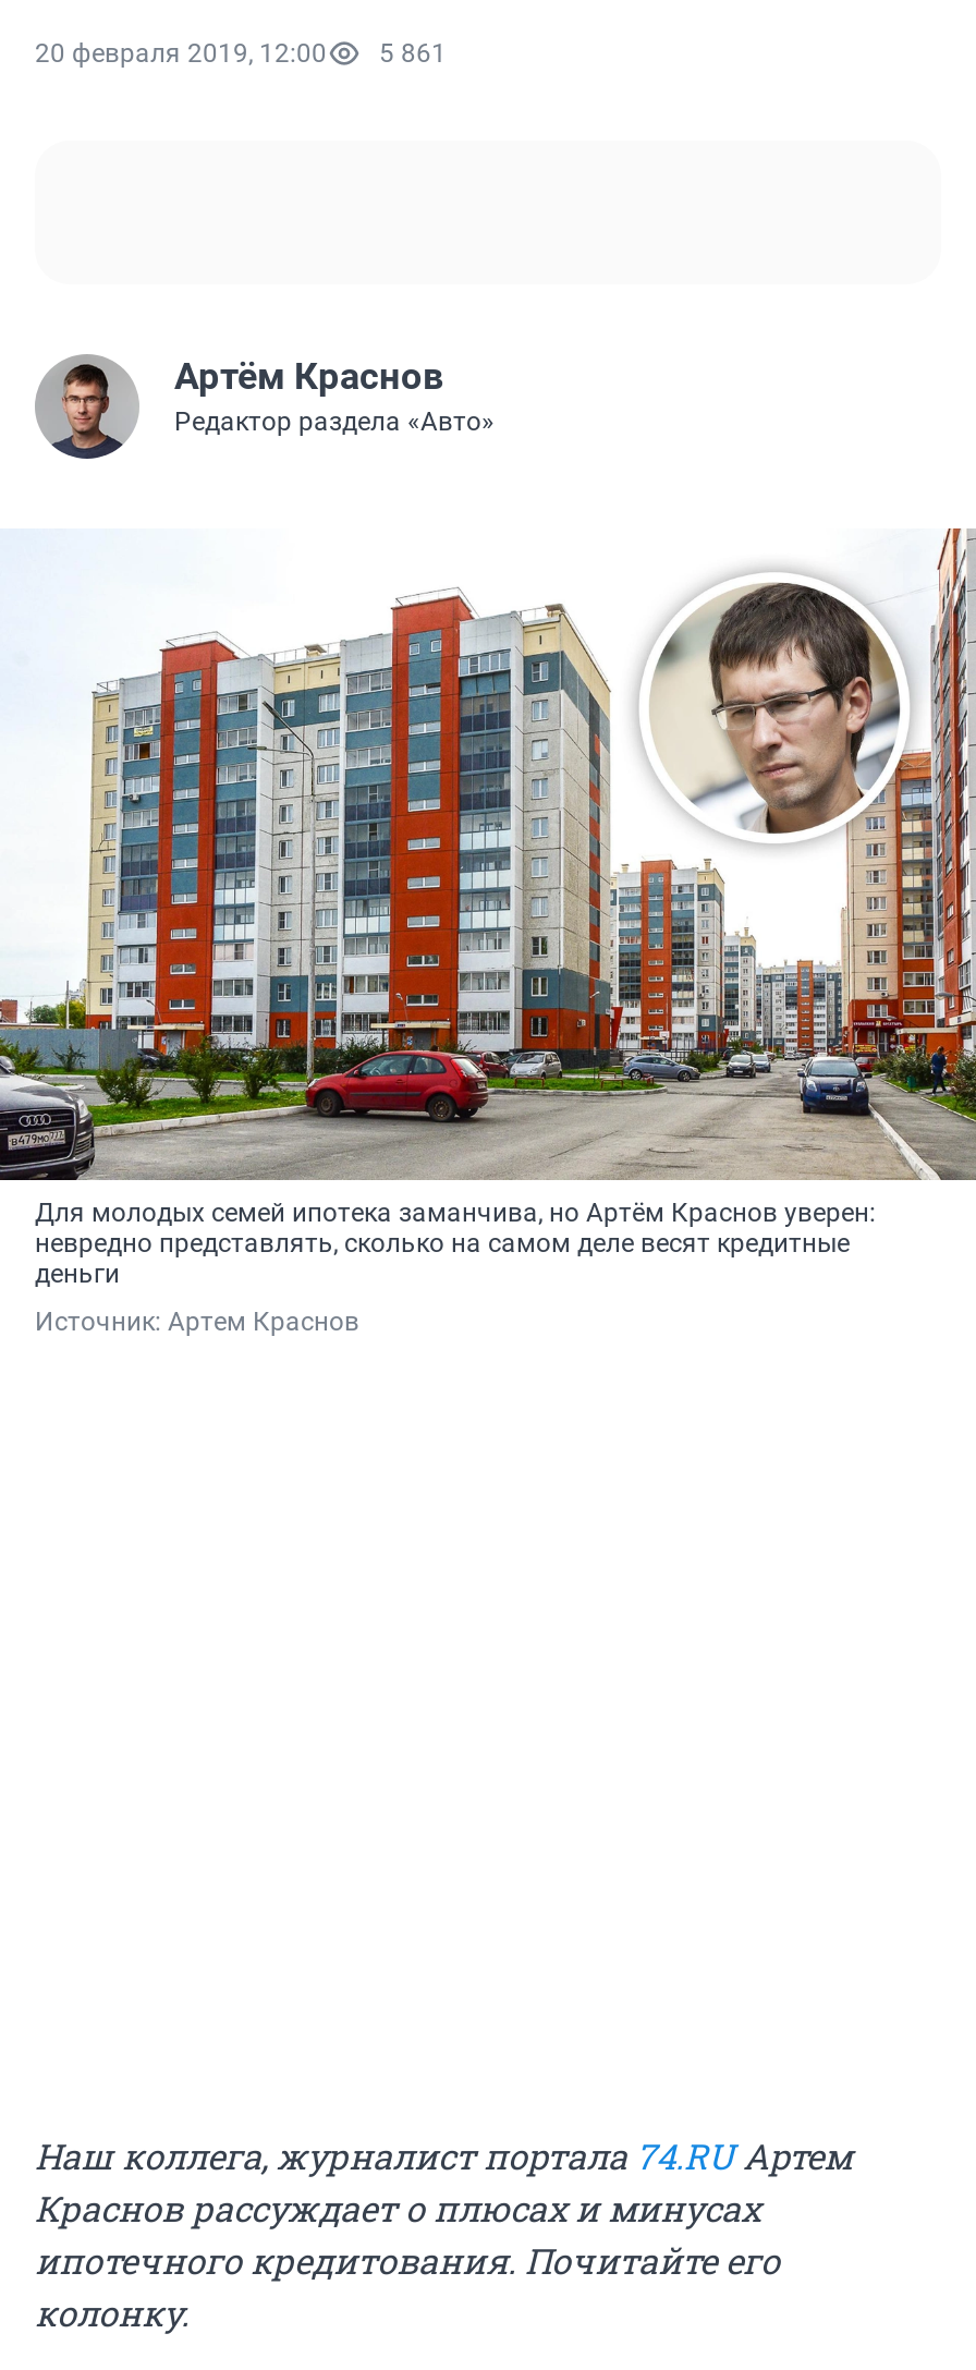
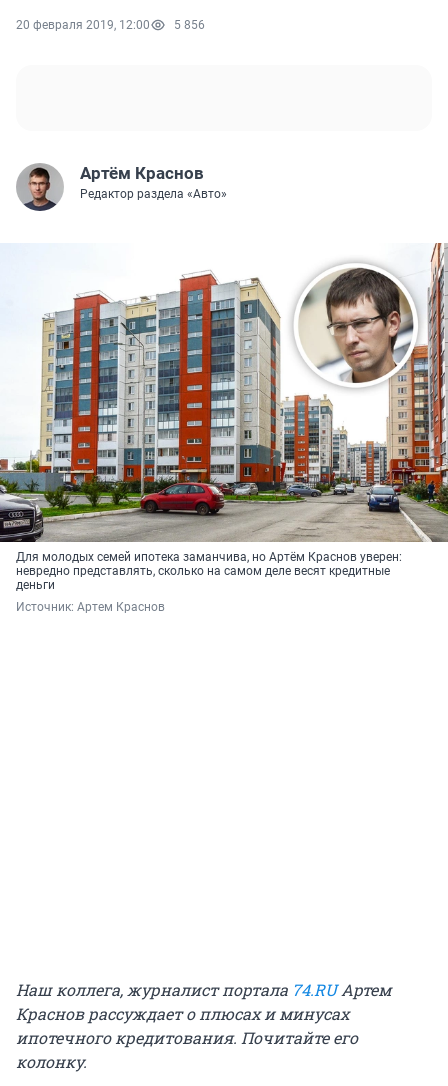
- 20 февраля 2019, 12:00 5 861
+ 20 февраля 2019, 12:00 5 856
